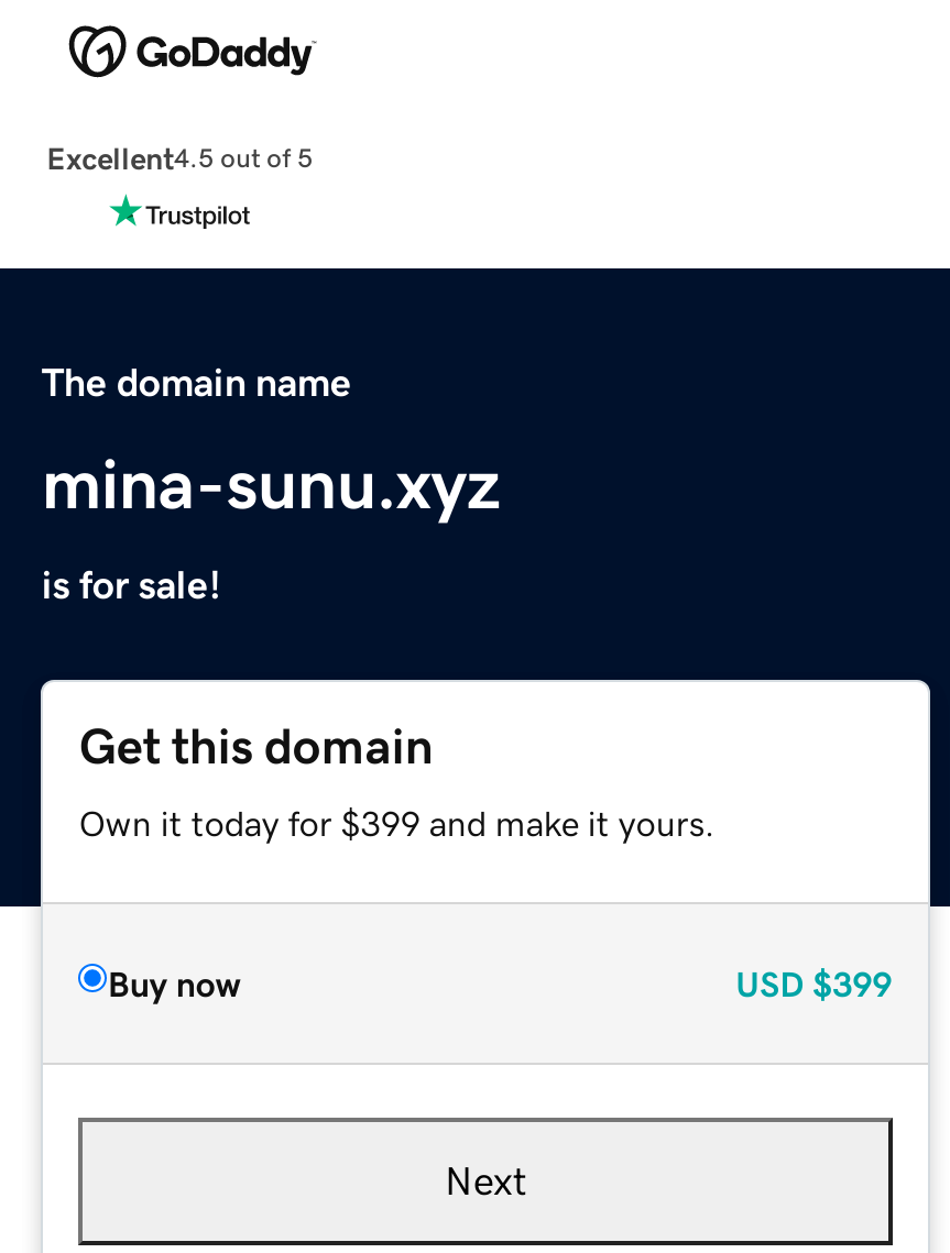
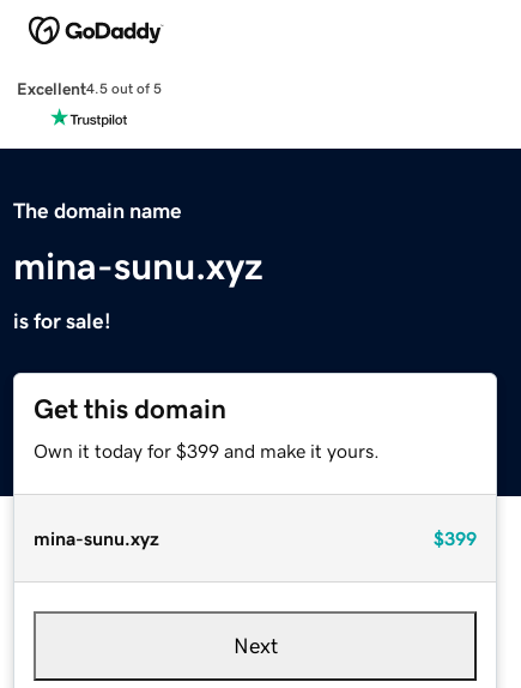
- Buy now
- USD $399
+ mina-sunu.xyz
+ $399
